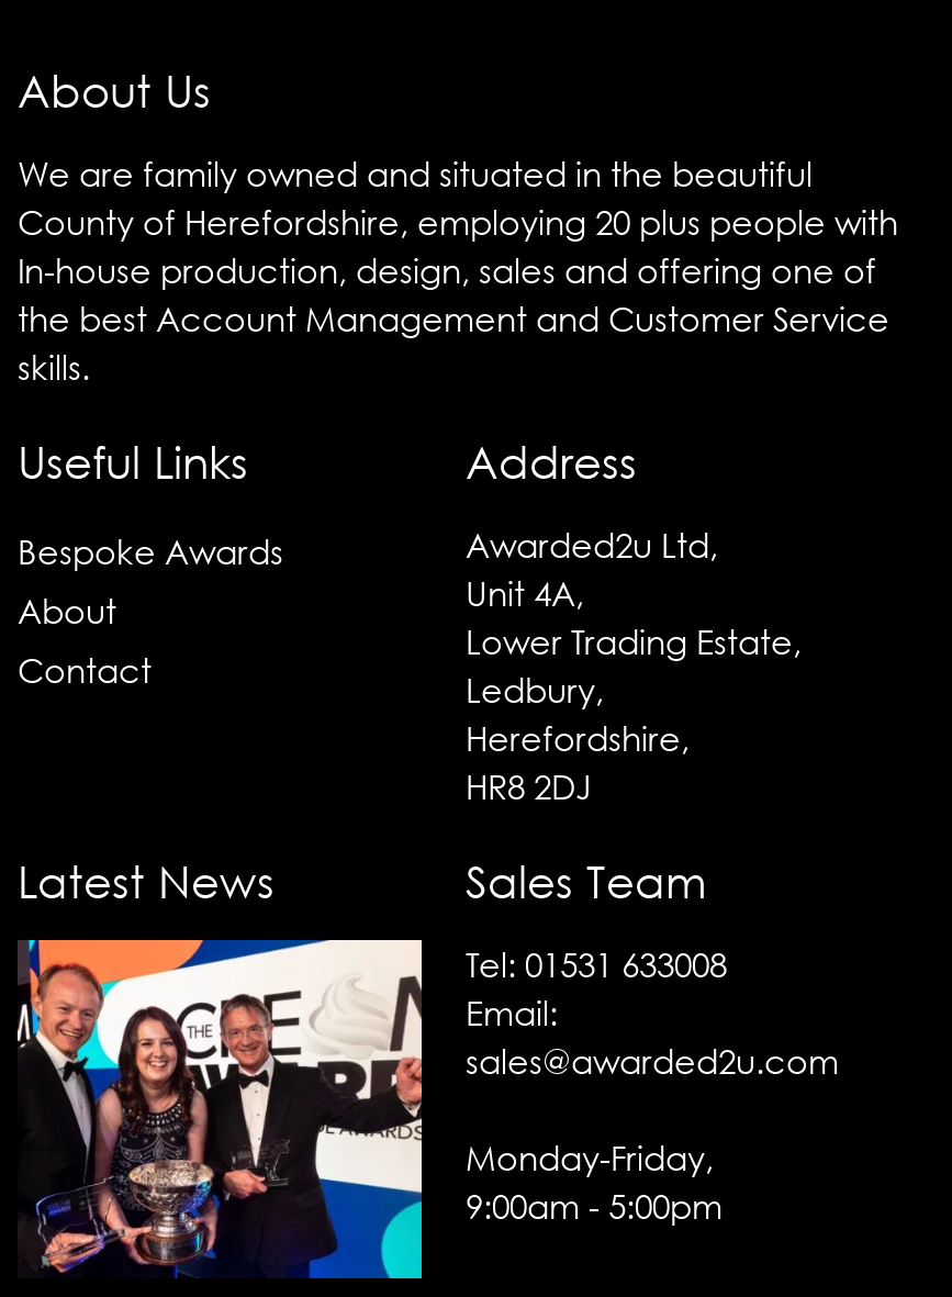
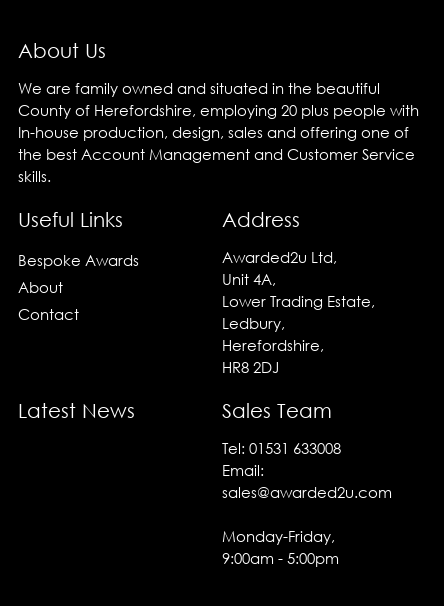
- [image]
